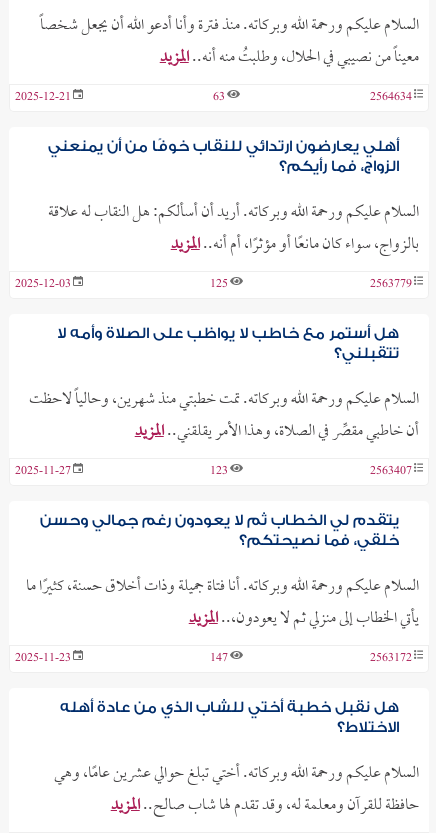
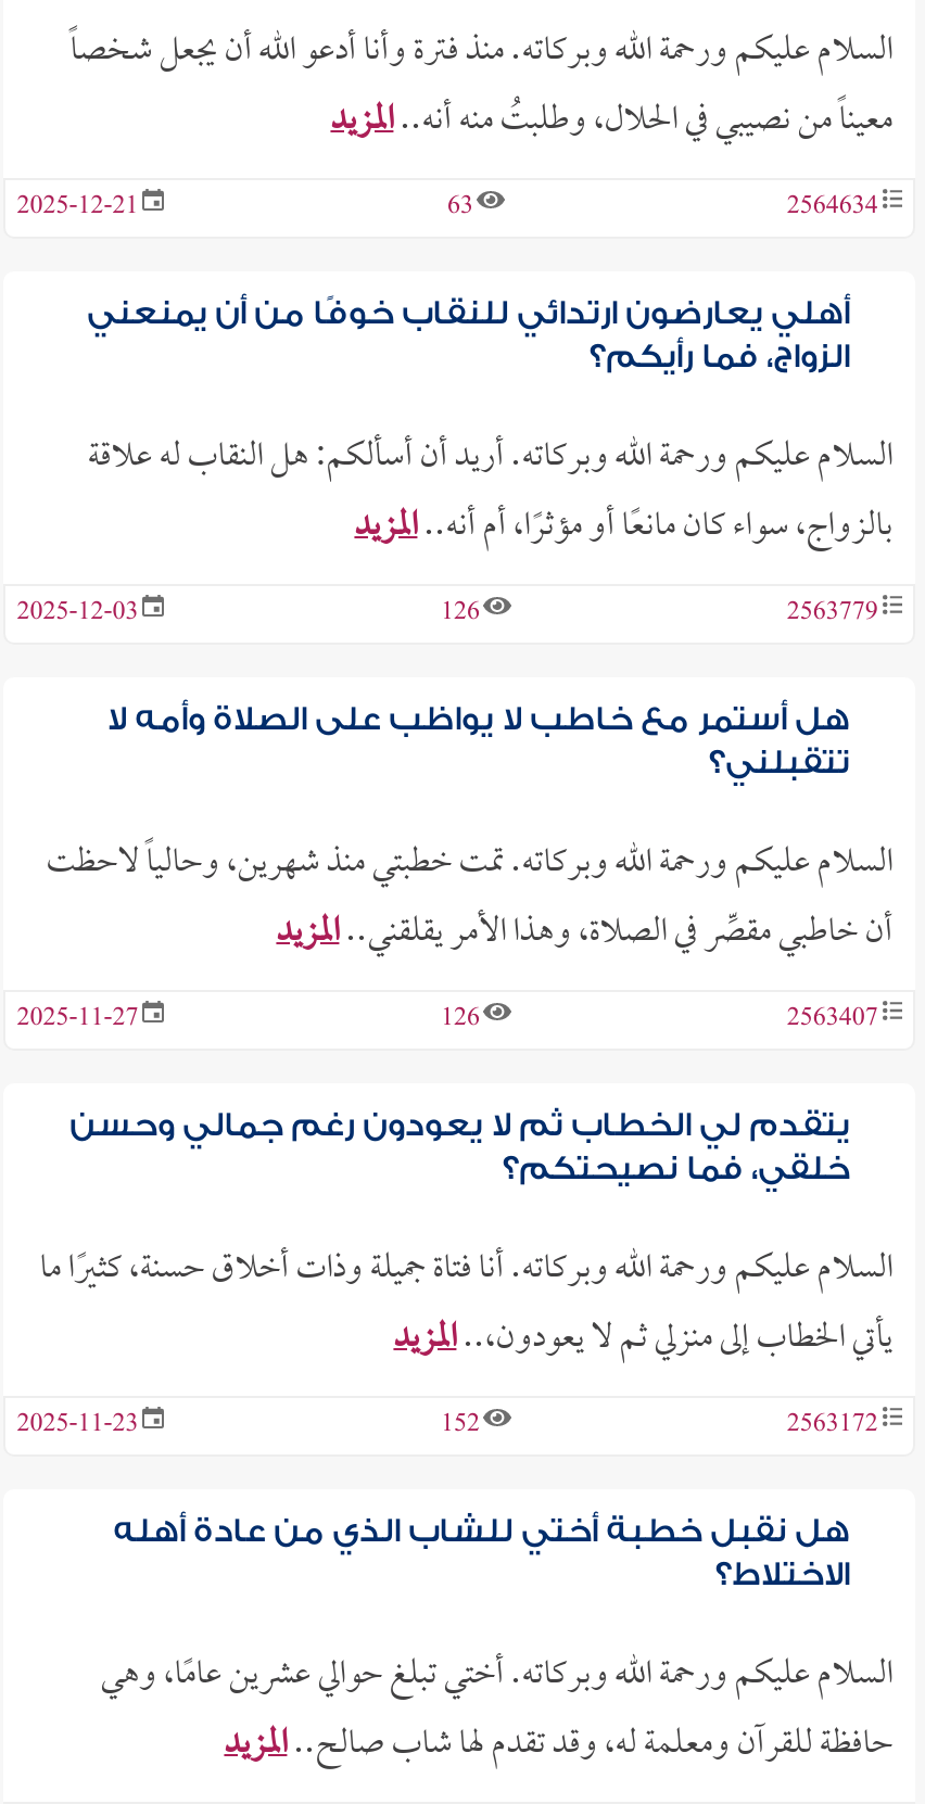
- 125
+ 126

- 123
+ 126

- 147
+ 152
